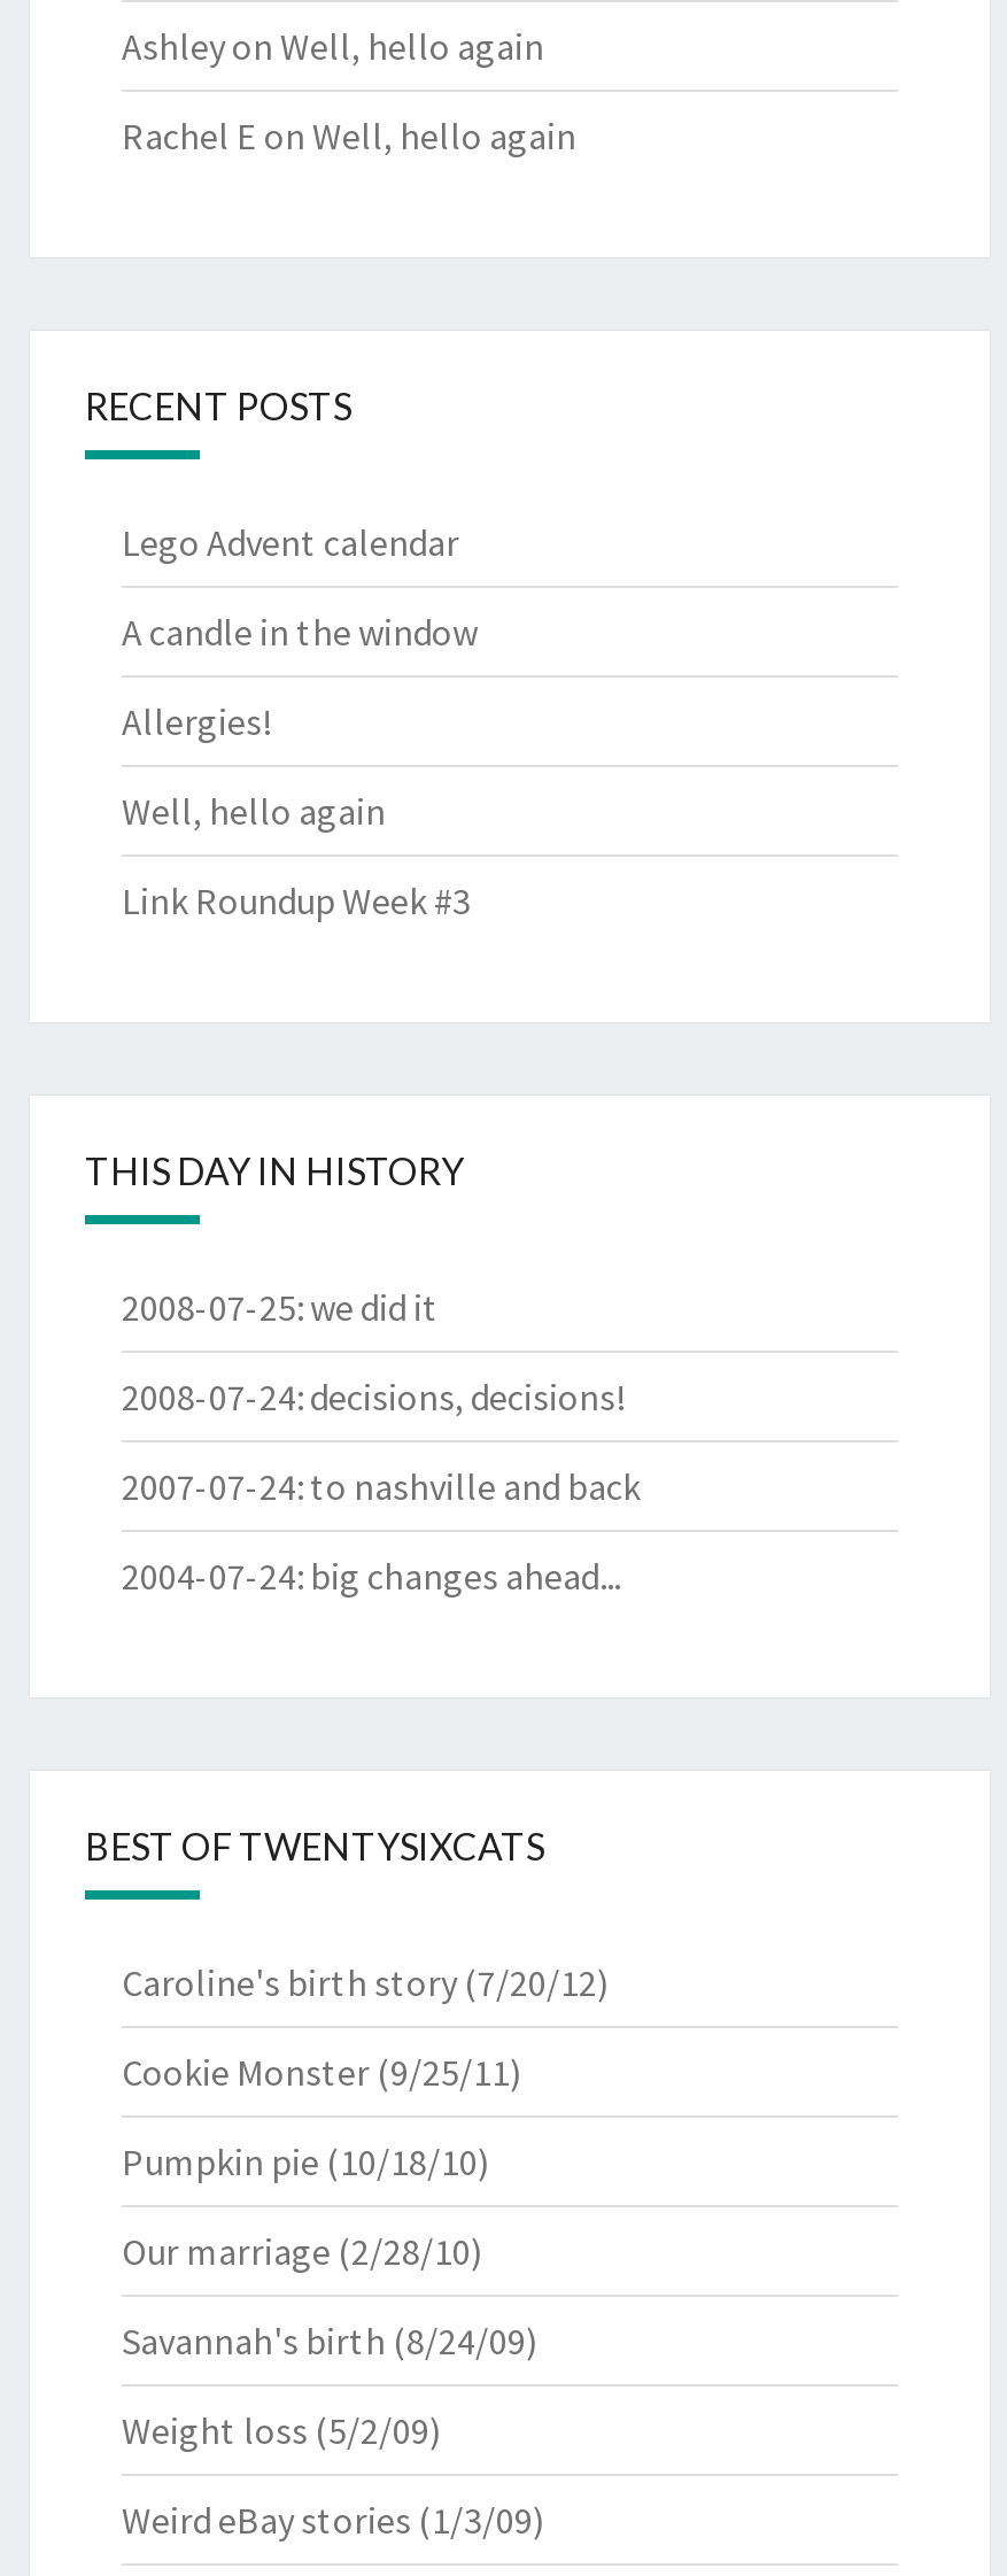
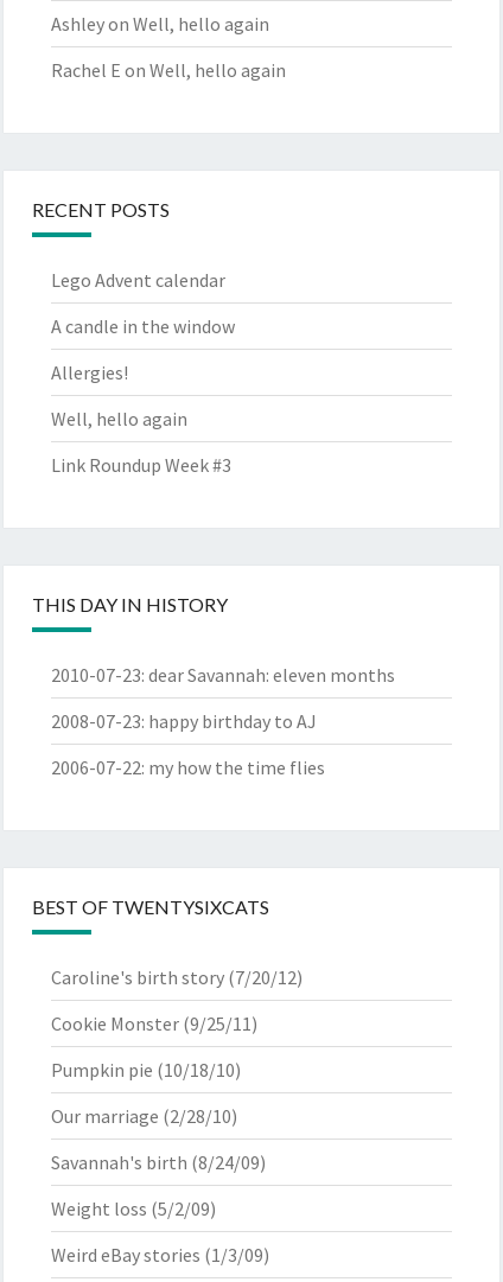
- 2008-07-25: we did it
- 2008-07-24: decisions, decisions!
- 2007-07-24: to nashville and back
- 2004-07-24: big changes ahead...
+ 2010-07-23: dear Savannah: eleven months
+ 2008-07-23: happy birthday to AJ
+ 2006-07-22: my how the time flies
